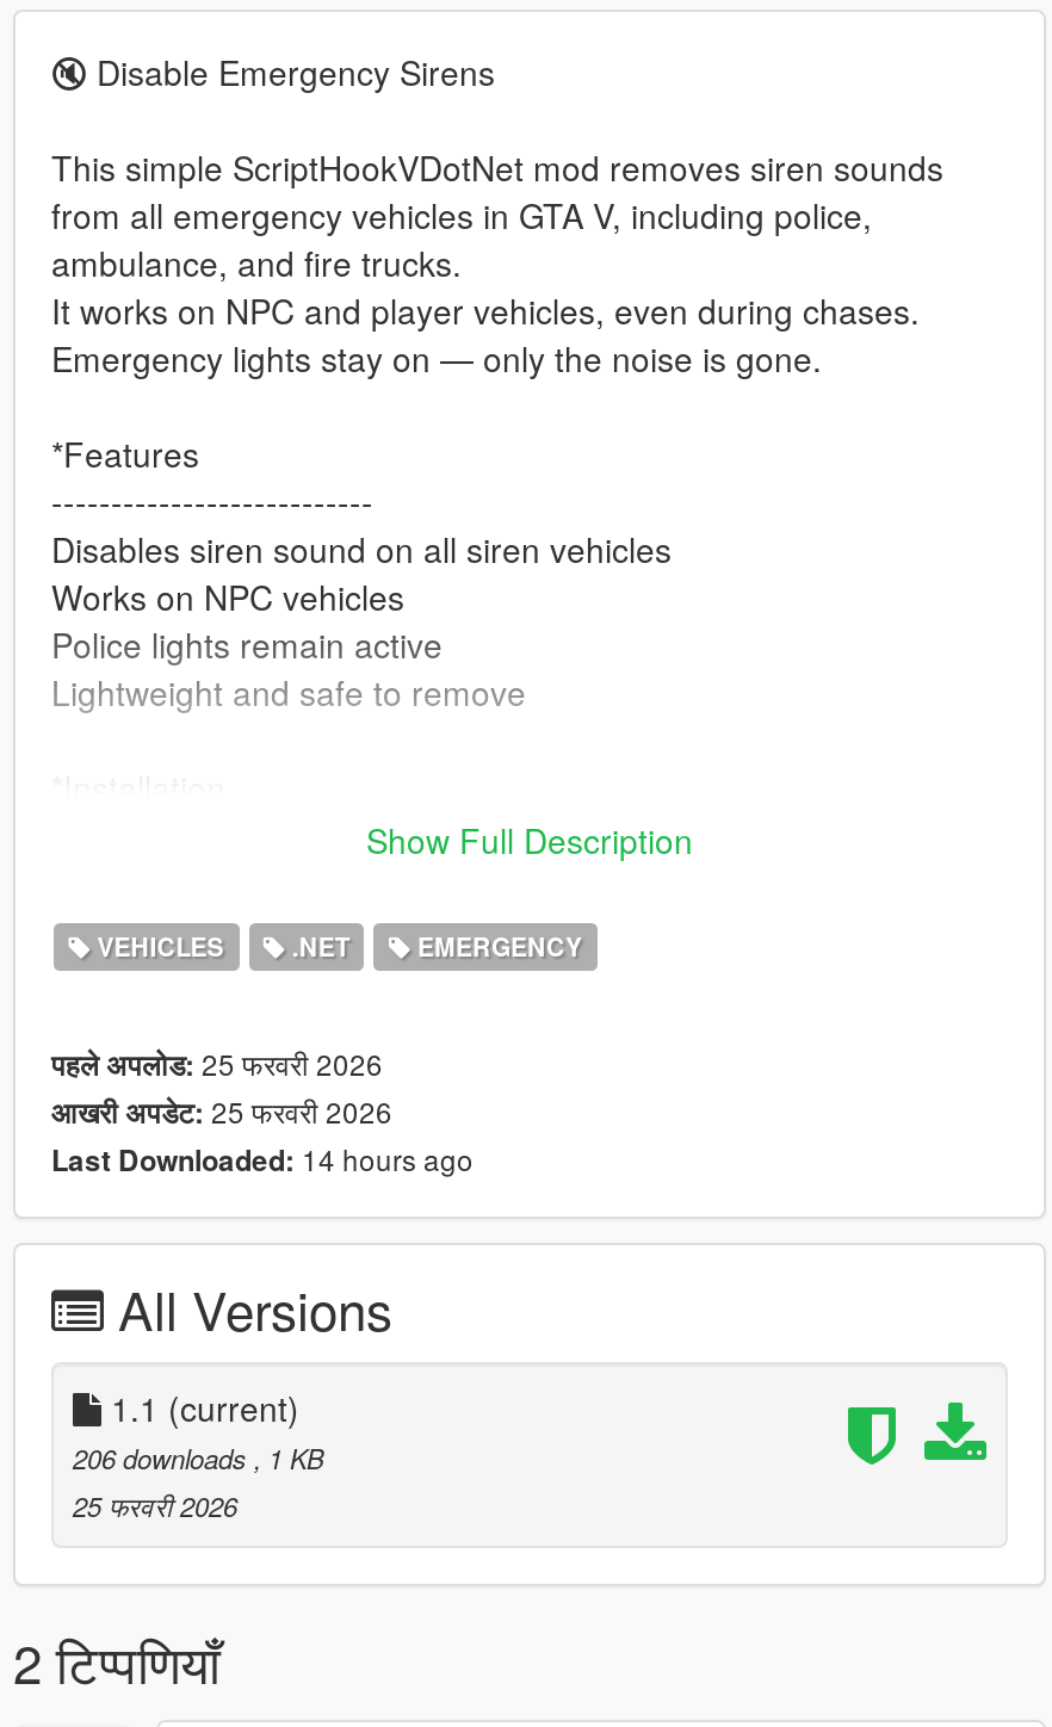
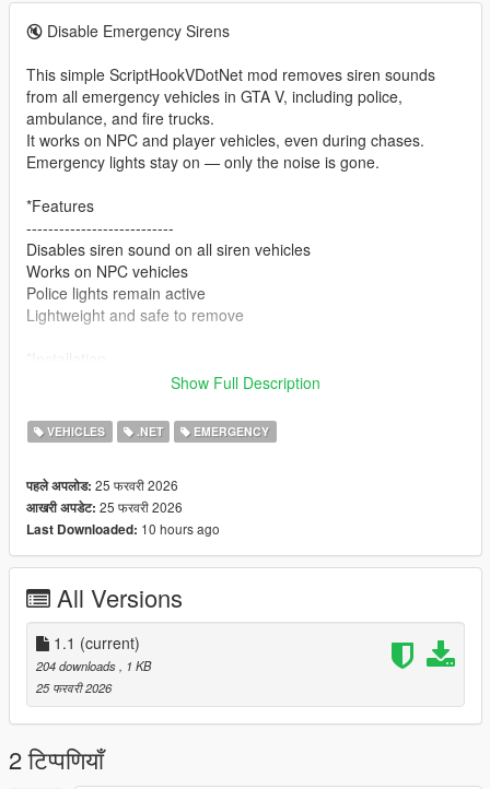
- Last Downloaded: 14 hours ago
+ Last Downloaded: 10 hours ago

- 206 downloads, 1 KB
+ 204 downloads, 1 KB
